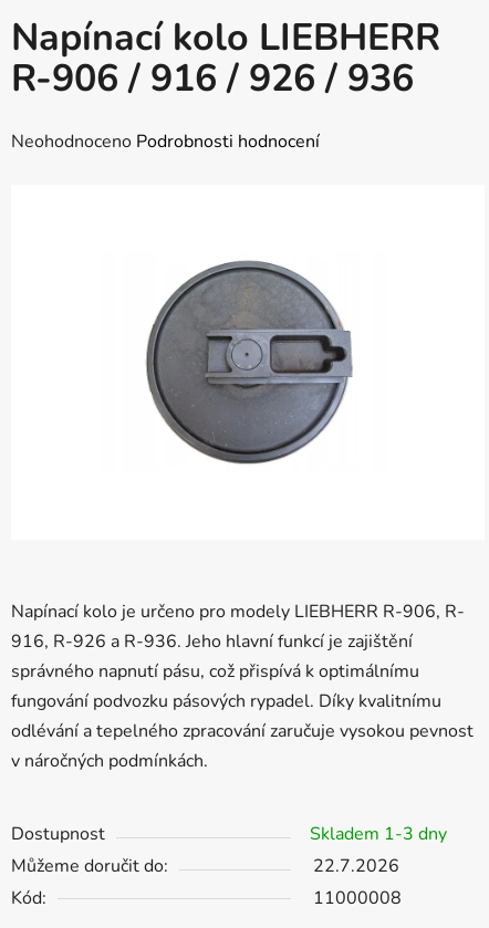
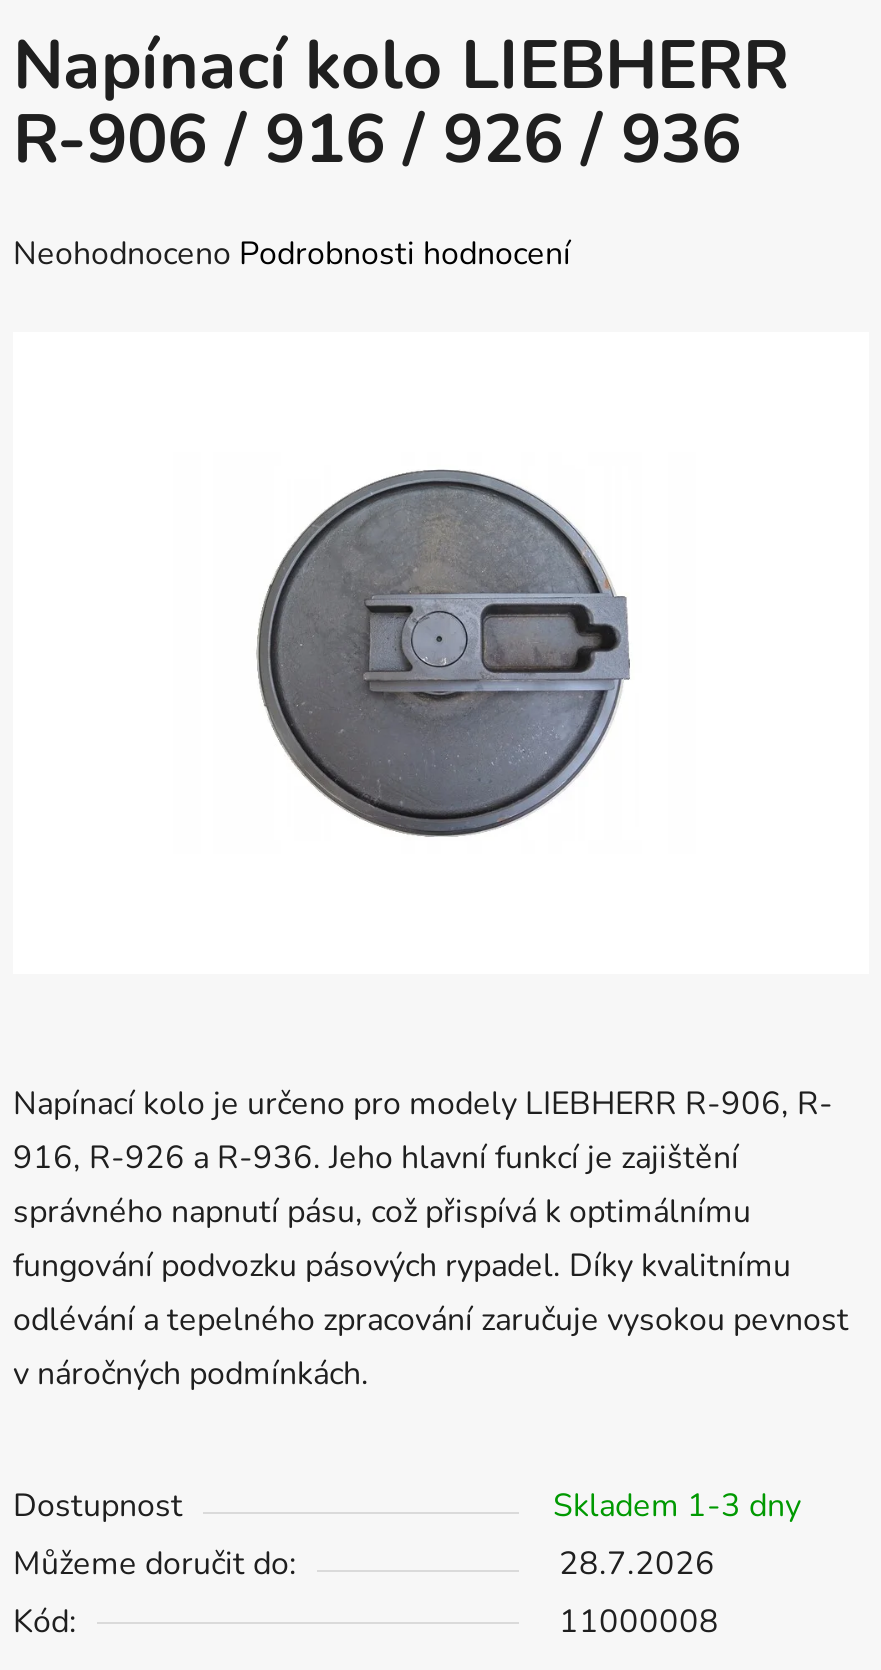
- 22.7.2026
+ 28.7.2026
